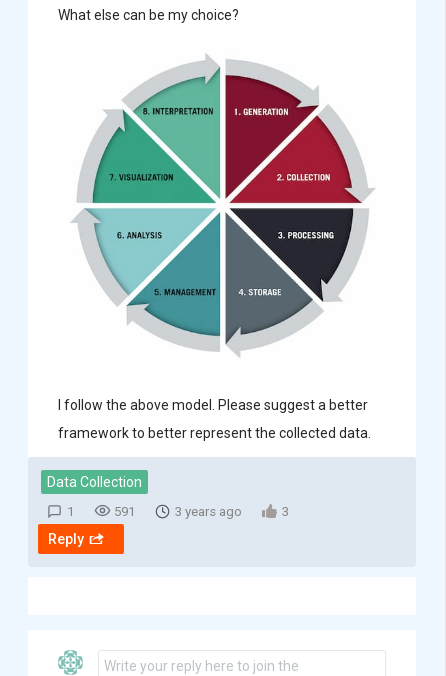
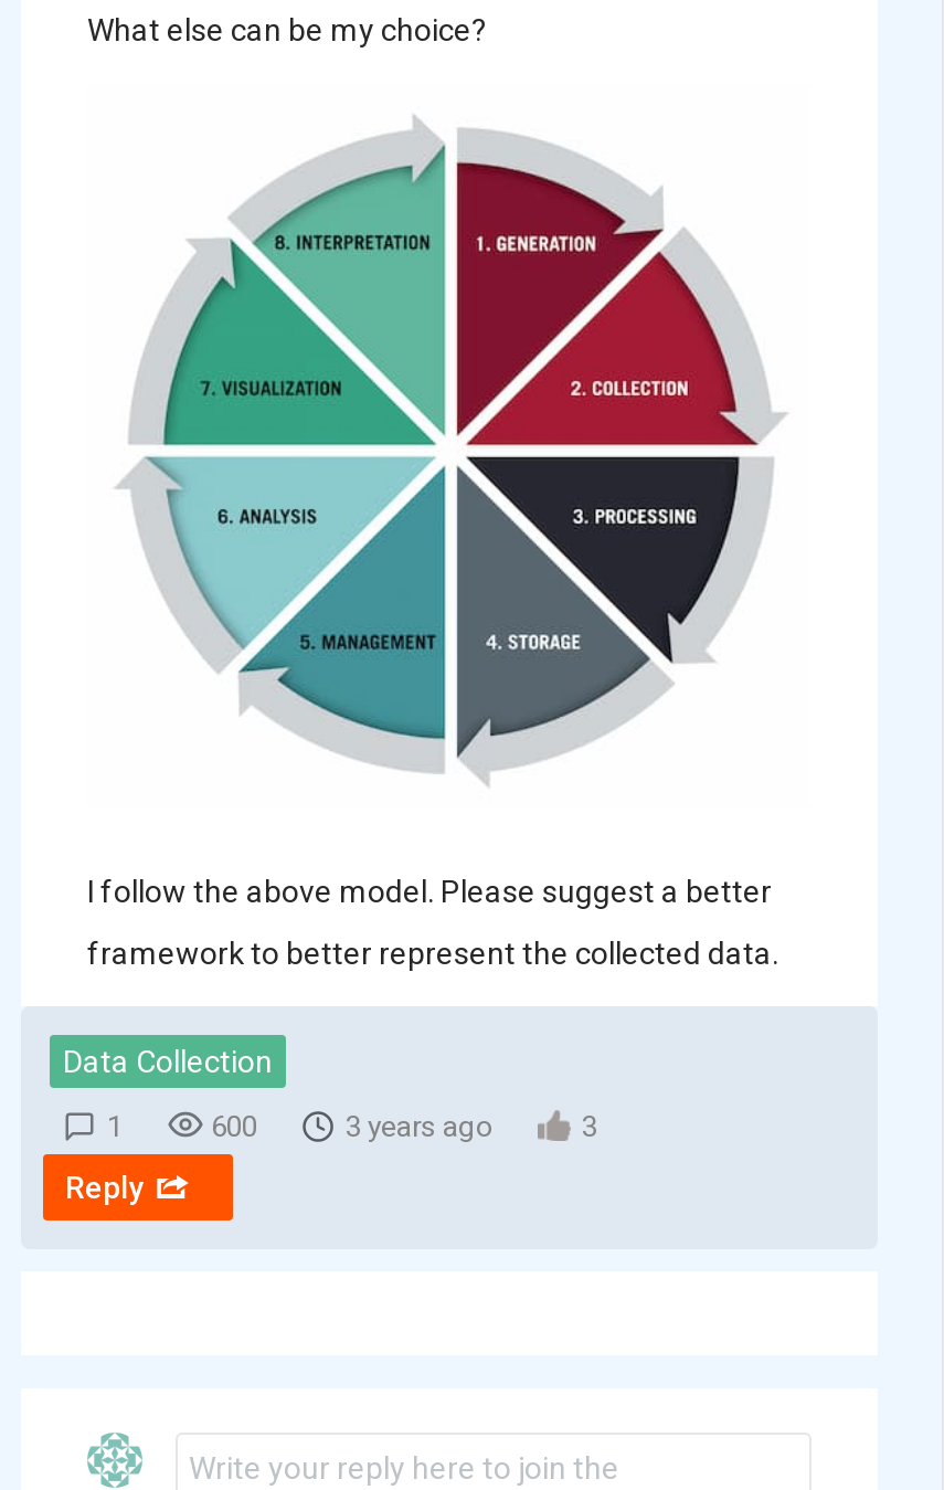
- 591
+ 600
